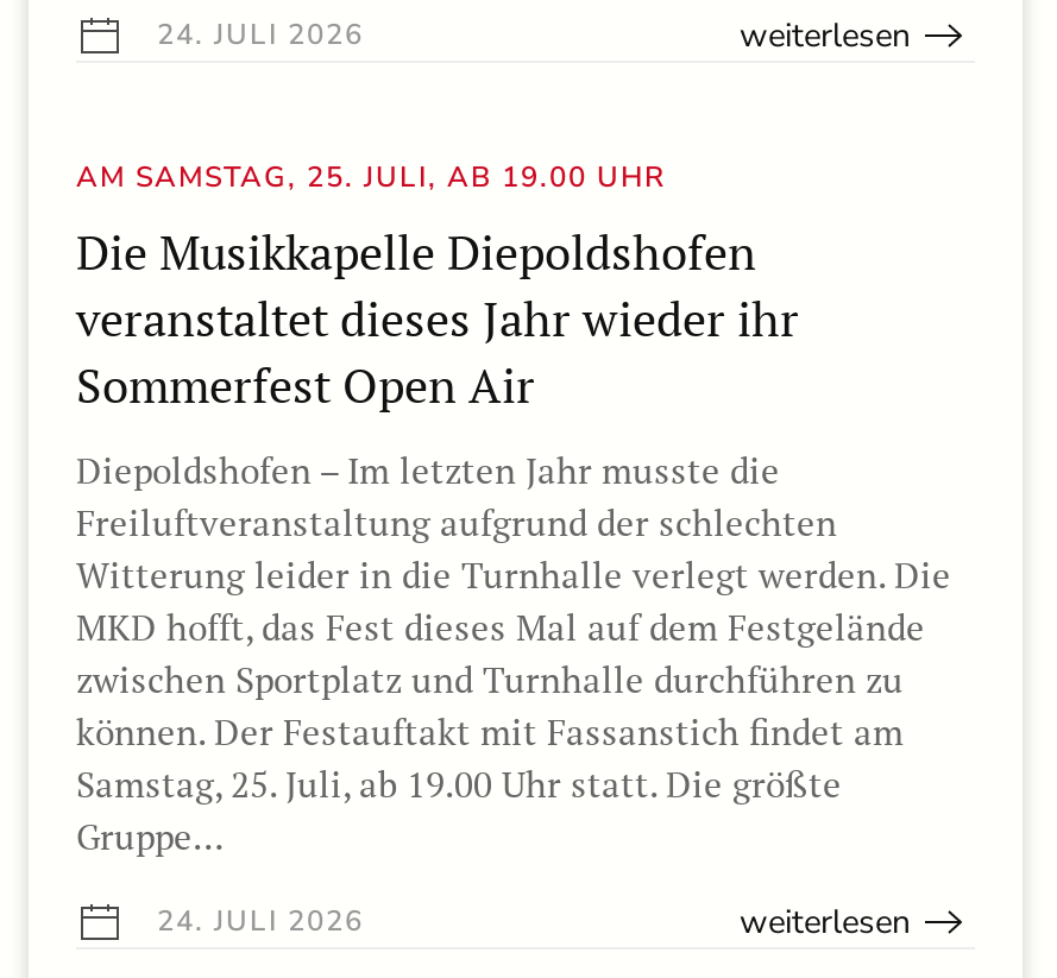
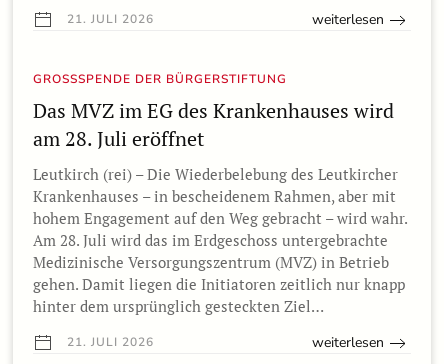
- 24. JULI 2026
+ 21. JULI 2026

- AM SAMSTAG, 25. JULI, AB 19.00 UHR
- Die Musikkapelle Diepoldshofen
- veranstaltet dieses Jahr wieder ihr
- Sommerfest Open Air
- Diepoldshofen – Im letzten Jahr musste die
- Freiluftveranstaltung aufgrund der schlechten
- Witterung leider in die Turnhalle verlegt werden. Die
- MKD hofft, das Fest dieses Mal auf dem Festgelände
- zwischen Sportplatz und Turnhalle durchführen zu
- können. Der Festauftakt mit Fassanstich findet am
- Samstag, 25. Juli, ab 19.00 Uhr statt. Die größte
- Gruppe…
+ GROSSSPENDE DER BÜRGERSTIFTUNG
+ Das MVZ im EG des Krankenhauses wird
+ am 28. Juli eröffnet
+ Leutkirch (rei) – Die Wiederbelebung des Leutkircher
+ Krankenhauses – in bescheidenem Rahmen, aber mit
+ hohem Engagement auf den Weg gebracht – wird wahr.
+ Am 28. Juli wird das im Erdgeschoss untergebrachte
+ Medizinische Versorgungszentrum (MVZ) in Betrieb
+ gehen. Damit liegen die Initiatoren zeitlich nur knapp
+ hinter dem ursprünglich gesteckten Ziel…

- 24. JULI 2026
+ 21. JULI 2026
